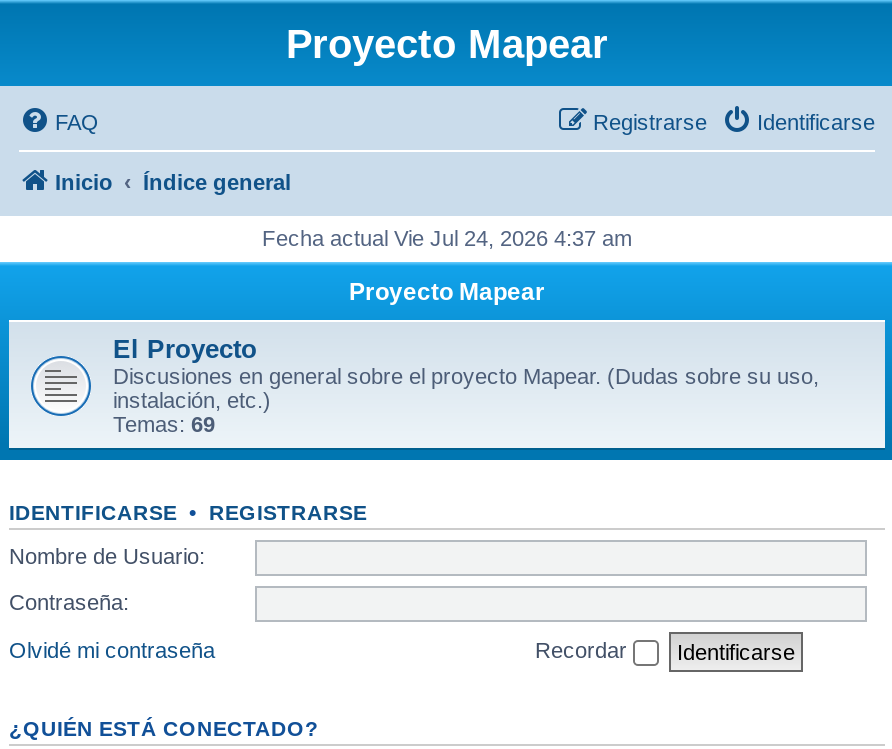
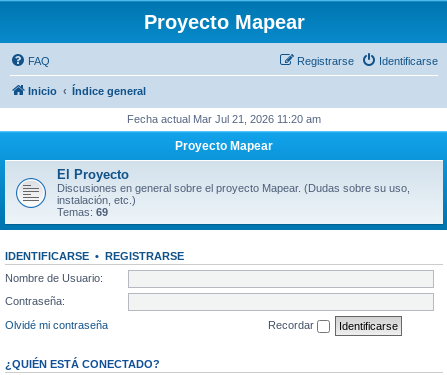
- Fecha actual Vie Jul 24, 2026 4:37 am
+ Fecha actual Mar Jul 21, 2026 11:20 am
